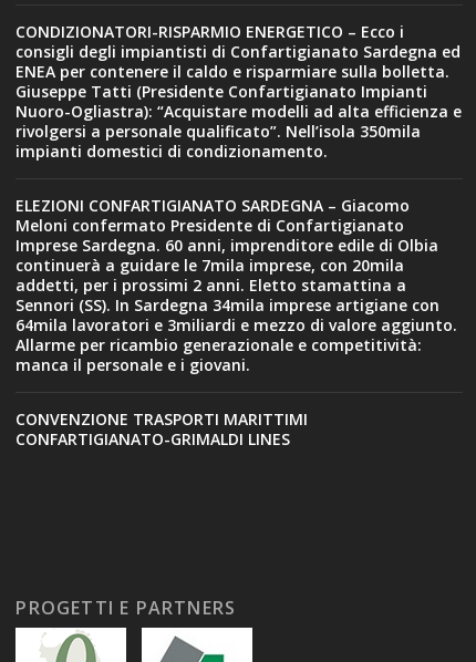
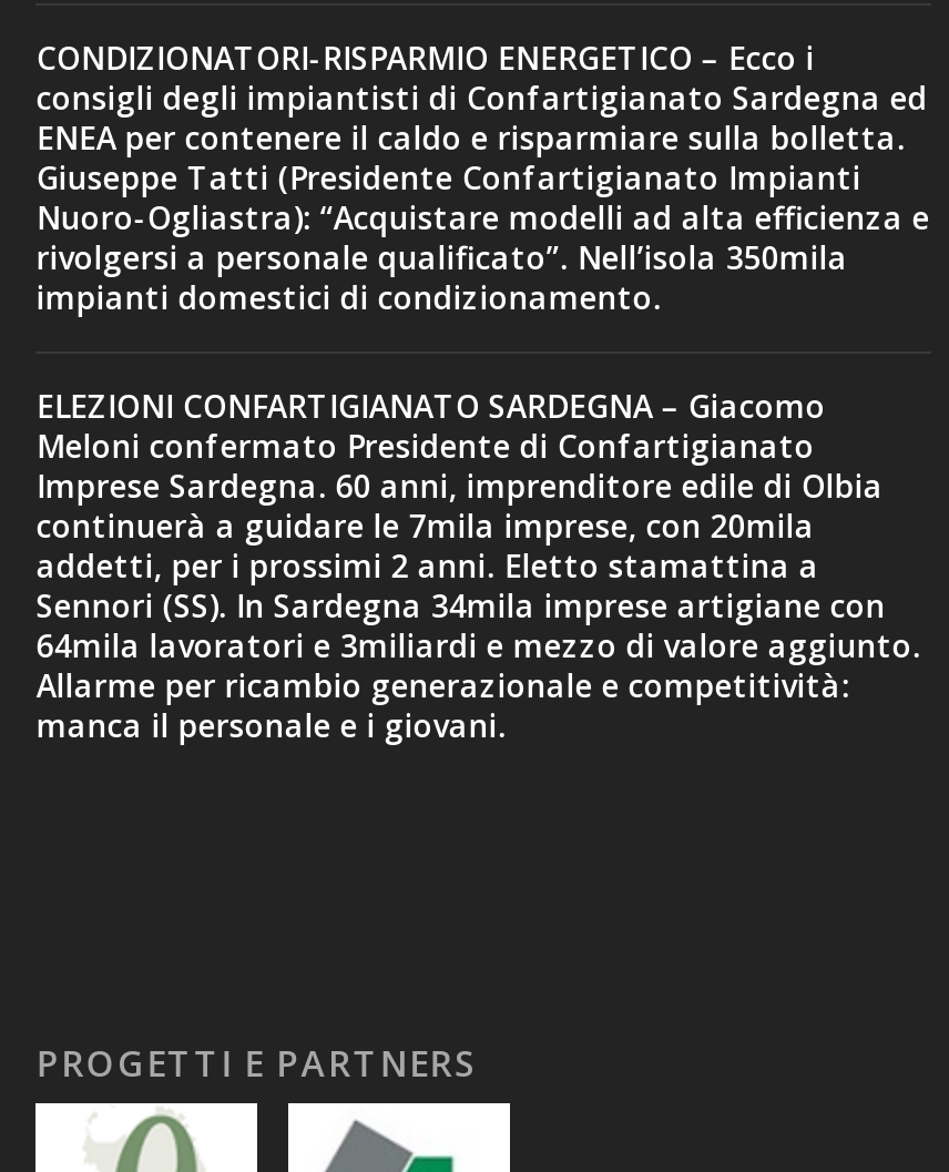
- CONVENZIONE TRASPORTI MARITTIMI
- CONFARTIGIANATO-GRIMALDI LINES
